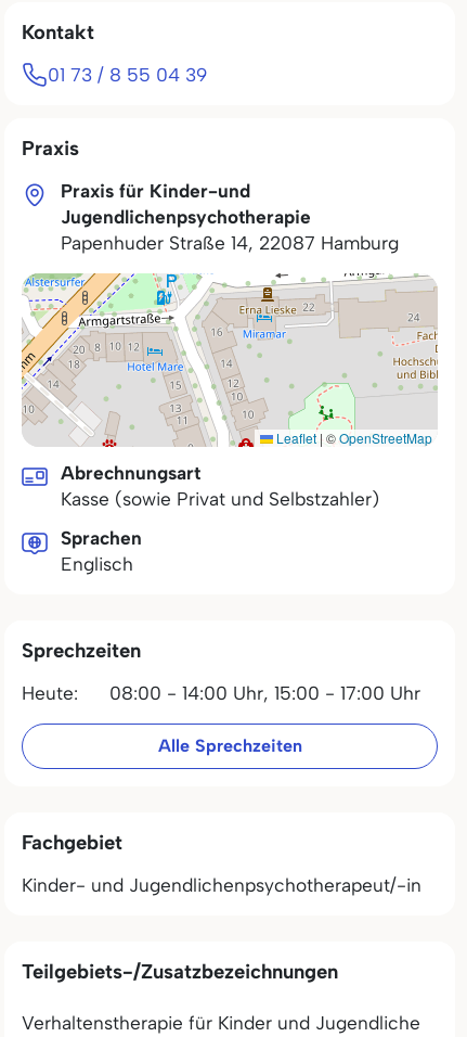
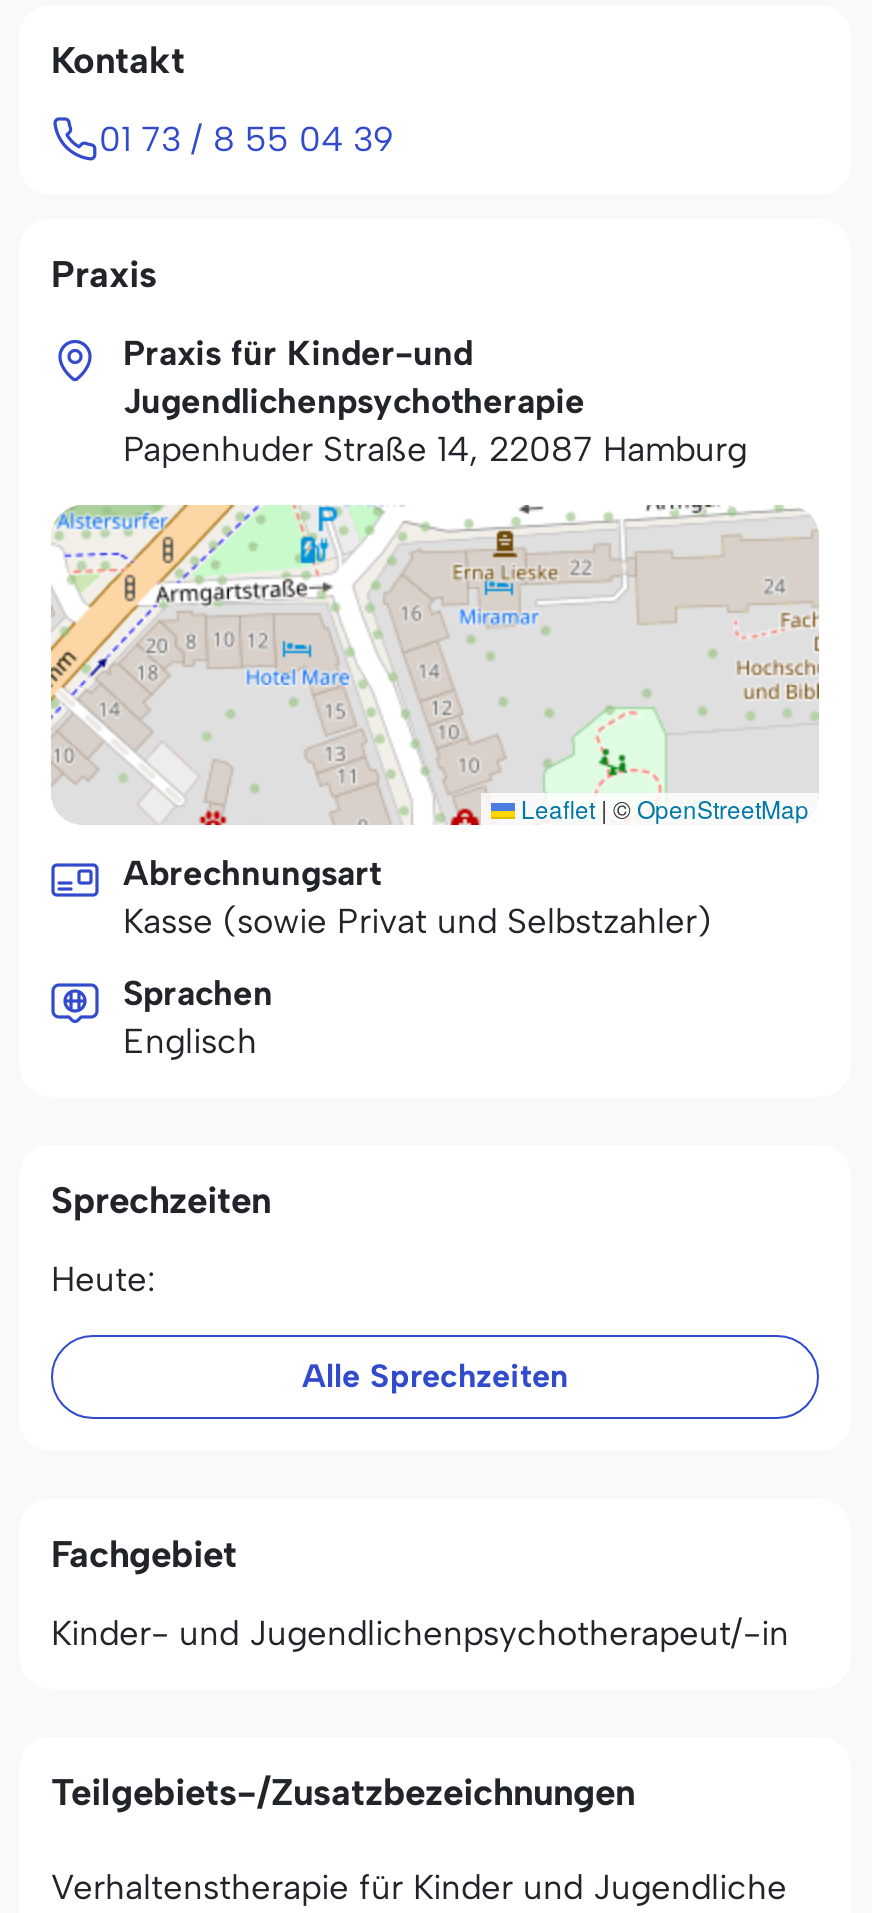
- 08:00 - 14:00 Uhr, 15:00 - 17:00 Uhr
